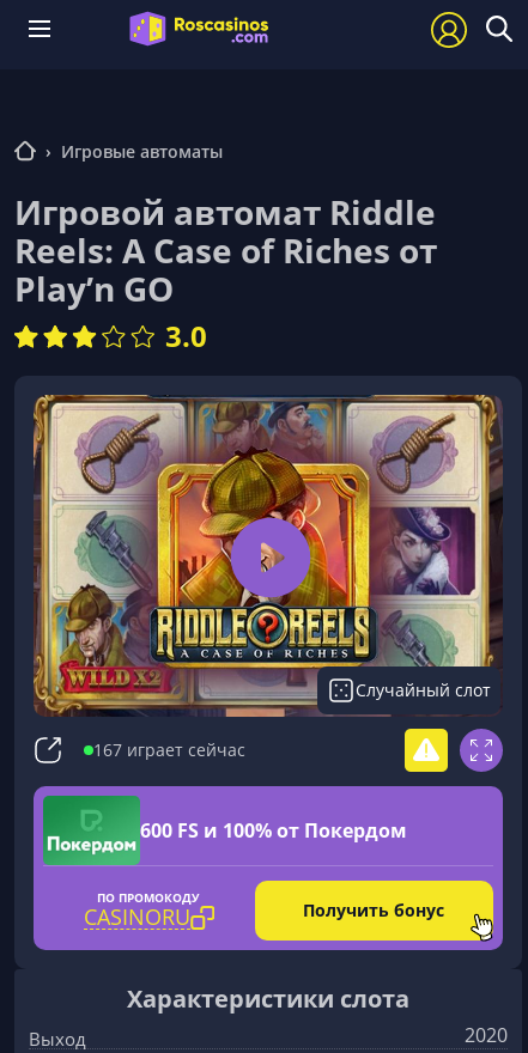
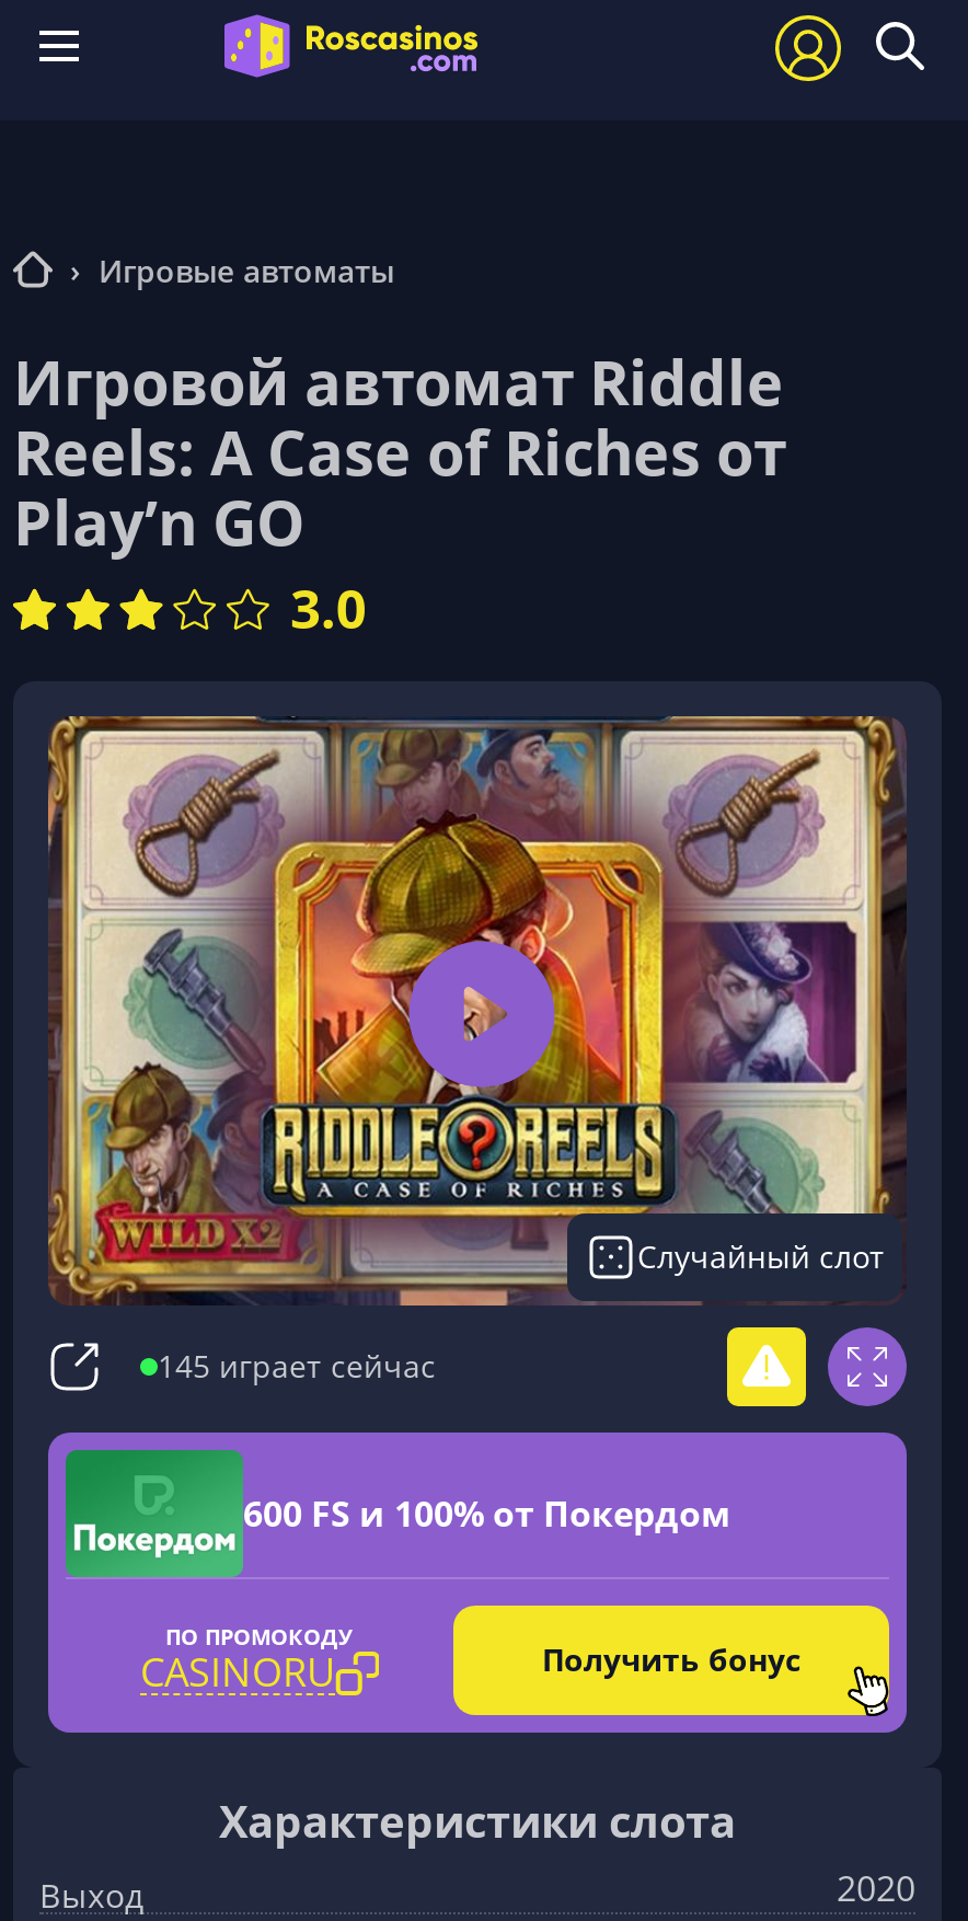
- 167 играет сейчас
+ 145 играет сейчас
